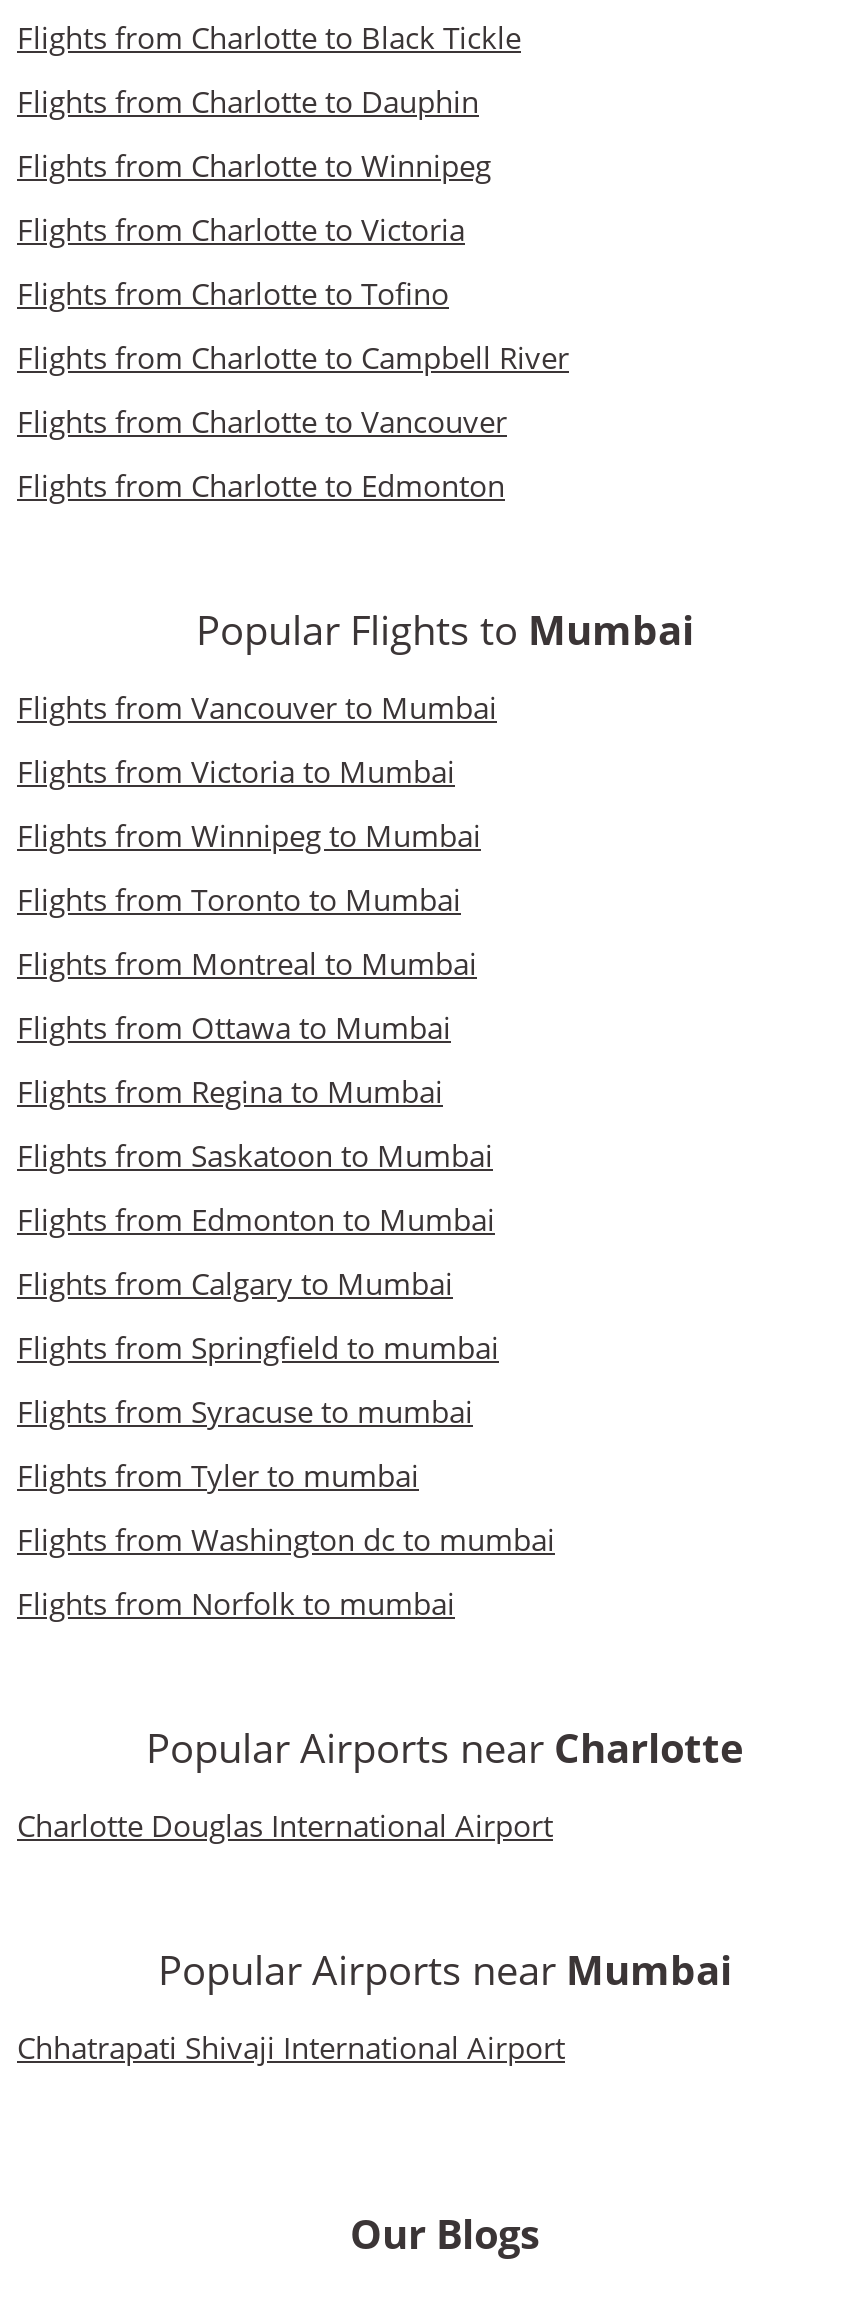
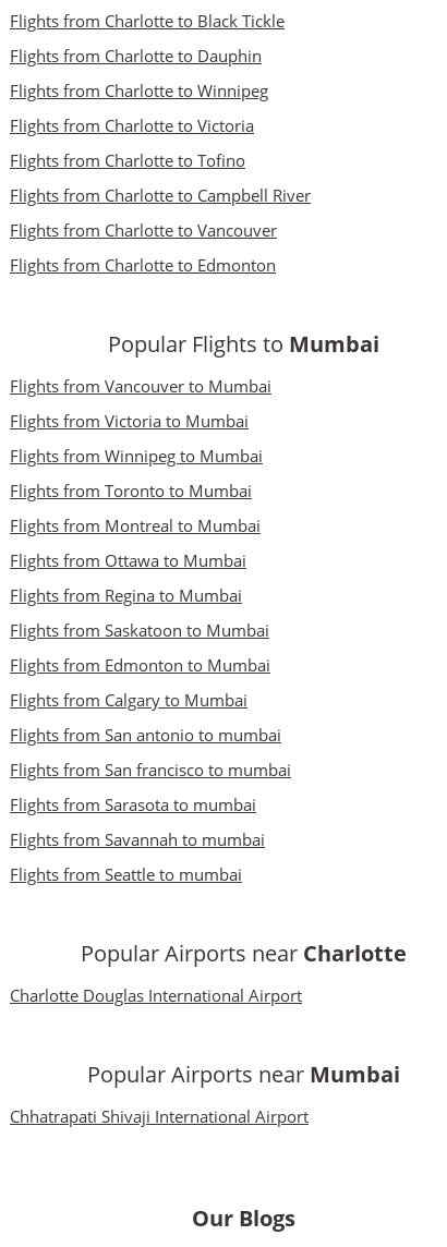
- Flights from Springfield to mumbai
+ Flights from San antonio to mumbai

- Flights from Syracuse to mumbai
+ Flights from San francisco to mumbai

- Flights from Tyler to mumbai
+ Flights from Sarasota to mumbai

- Flights from Washington dc to mumbai
+ Flights from Savannah to mumbai

- Flights from Norfolk to mumbai
+ Flights from Seattle to mumbai
